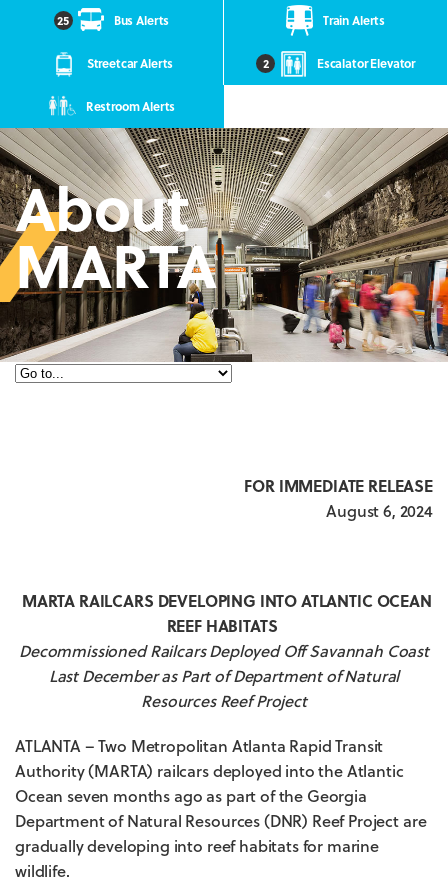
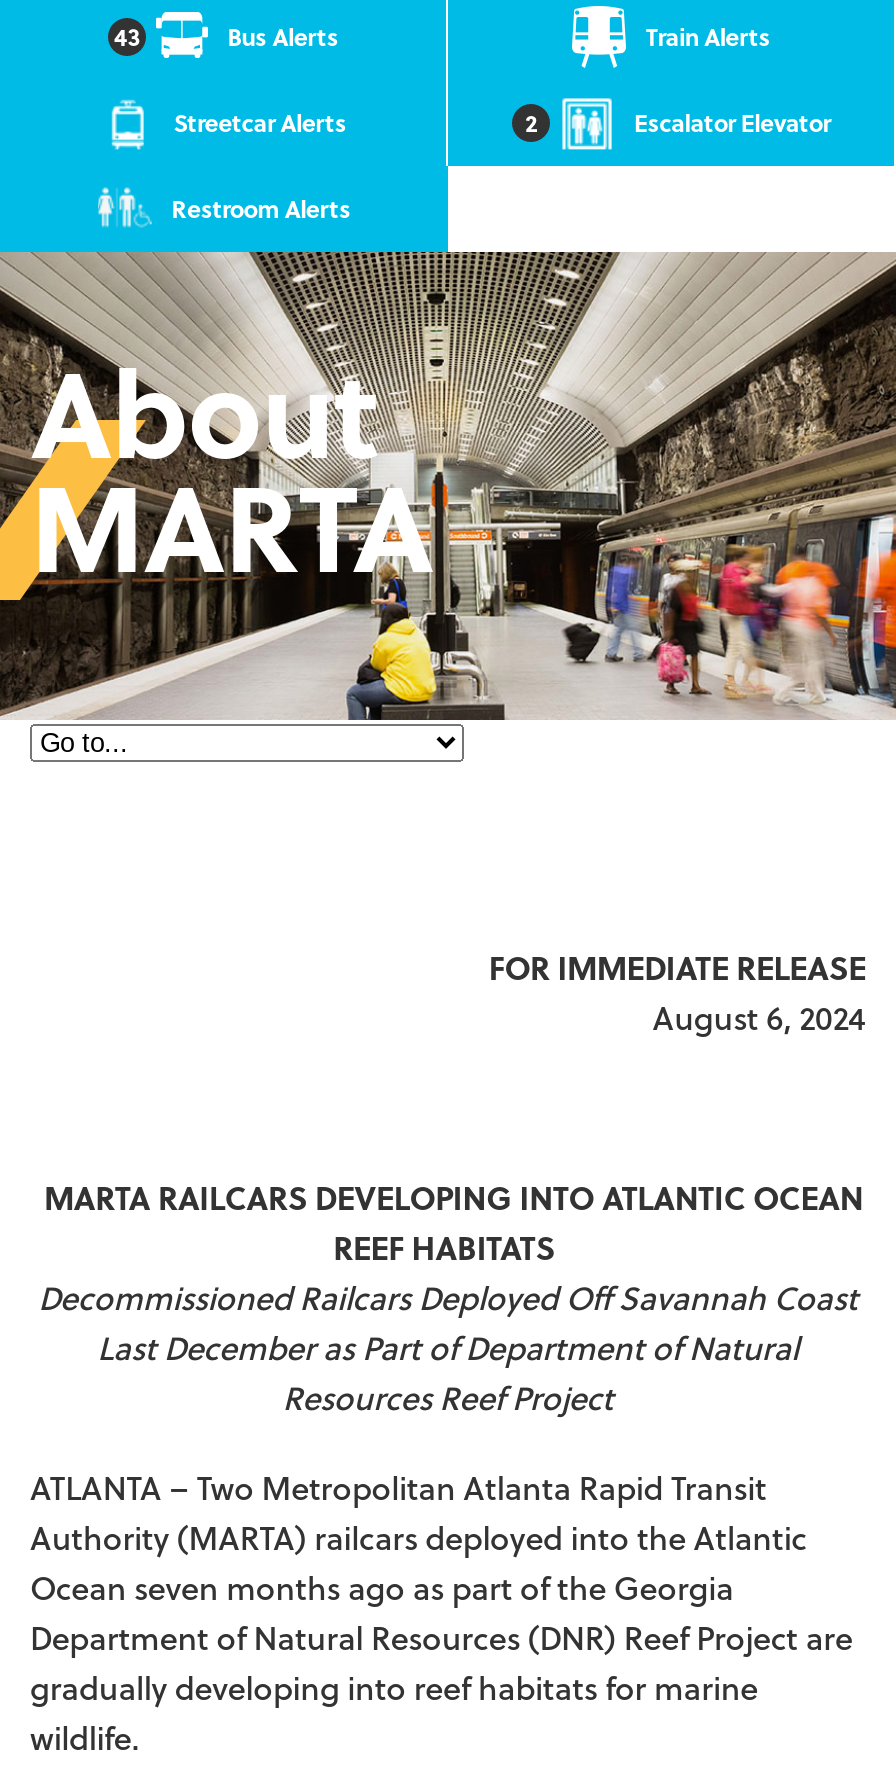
- 25
+ 43
